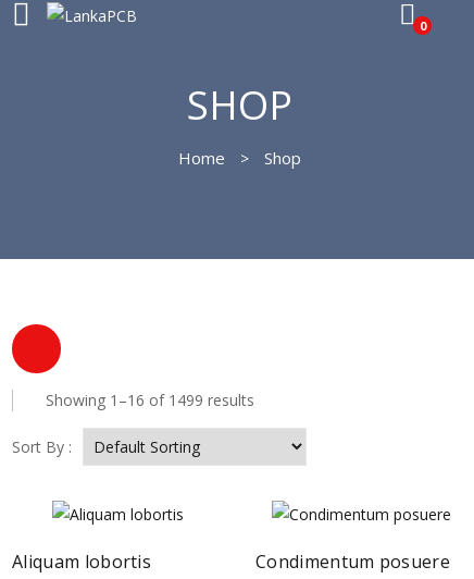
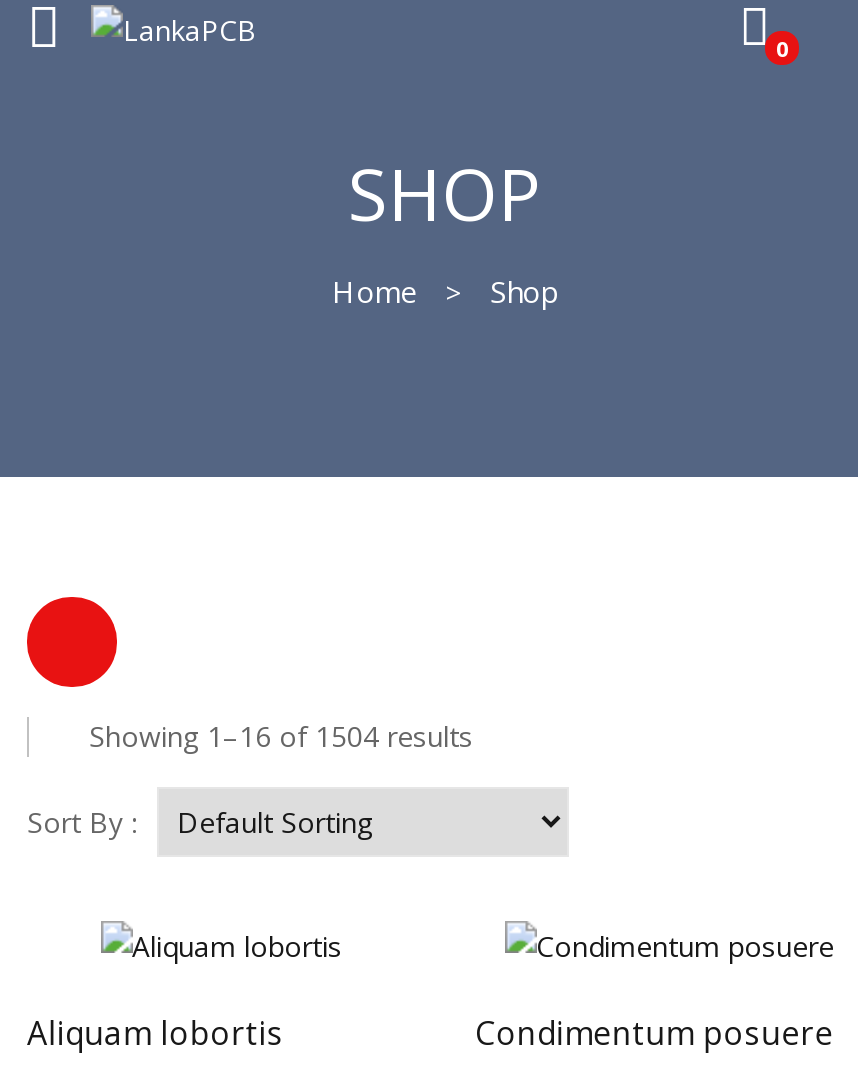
- Showing 1–16 of 1499 results
+ Showing 1–16 of 1504 results
